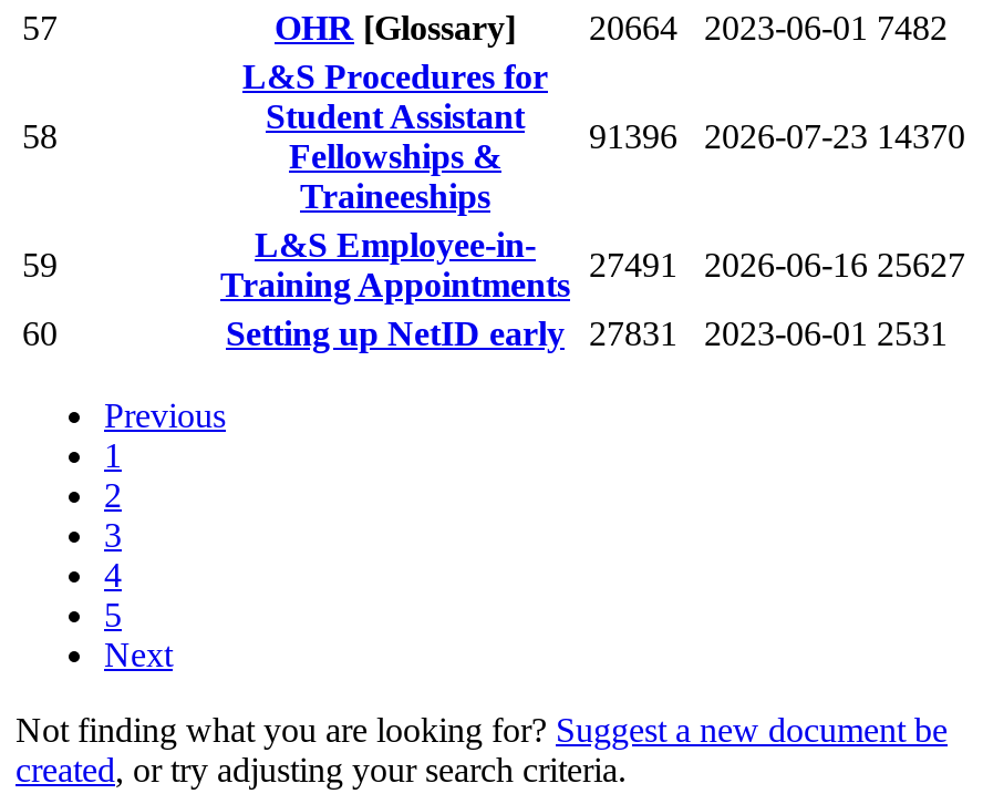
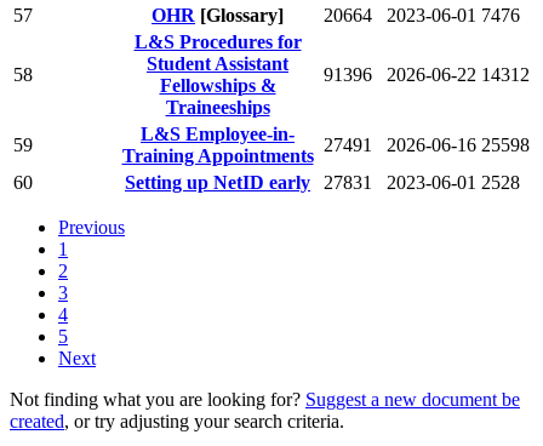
- OHR [Glossary] 20664 2023-06-01 7482
+ OHR [Glossary] 20664 2023-06-01 7476

- 91396 2026-07-23 14370
+ 91396 2026-06-22 14312

- 27491 2026-06-16 25627
+ 27491 2026-06-16 25598

- Setting up NetID early 27831 2023-06-01 2531
+ Setting up NetID early 27831 2023-06-01 2528
